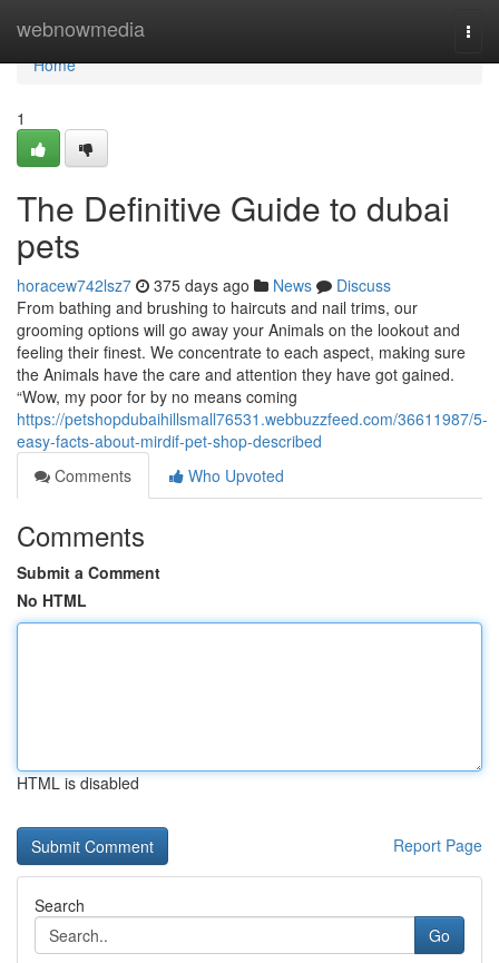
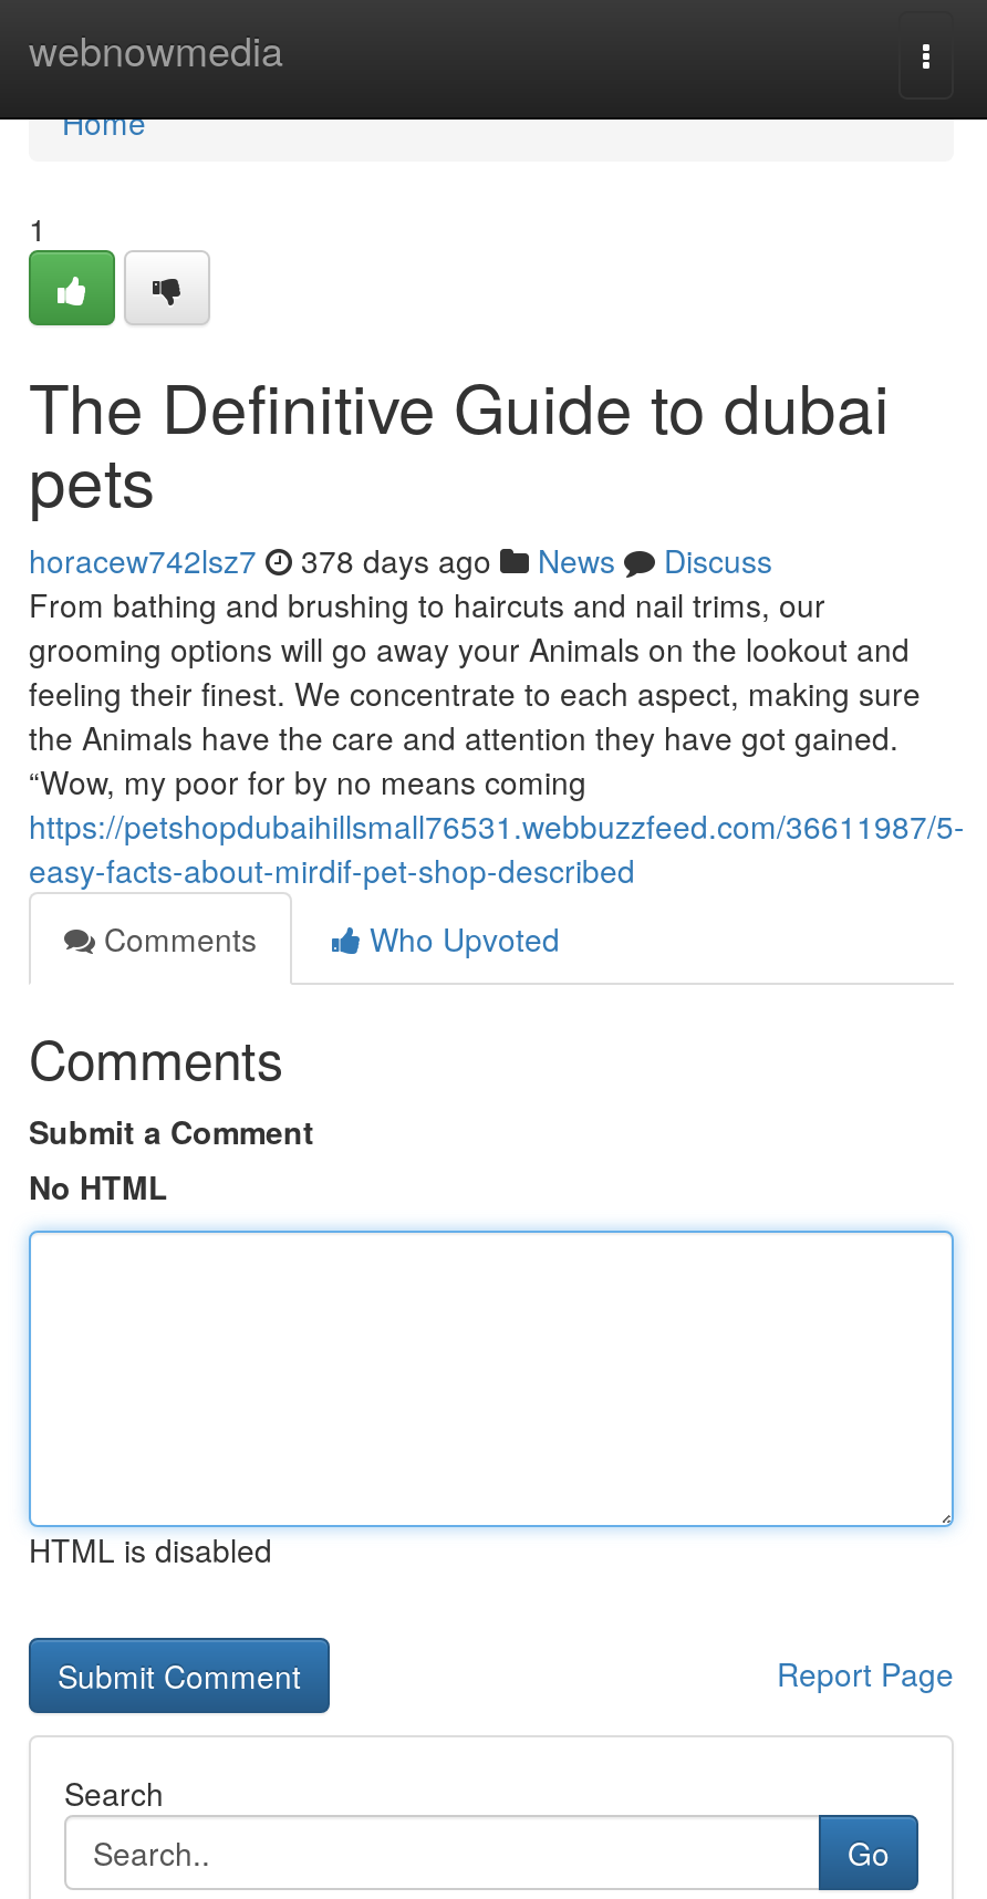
- horacew742lsz7 375 days ago News Discuss
+ horacew742lsz7 378 days ago News Discuss
